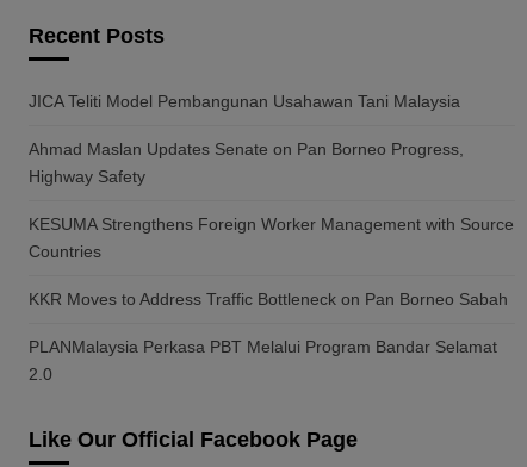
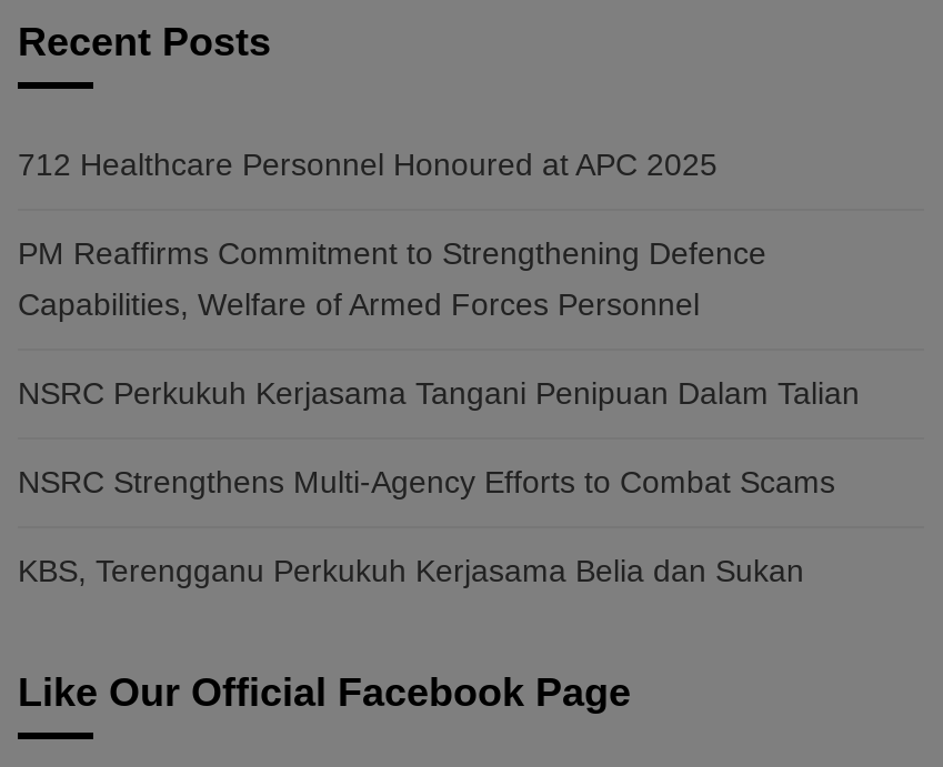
- JICA Teliti Model Pembangunan Usahawan Tani Malaysia
+ 712 Healthcare Personnel Honoured at APC 2025

- Ahmad Maslan Updates Senate on Pan Borneo Progress,
- Highway Safety
+ PM Reaffirms Commitment to Strengthening Defence
+ Capabilities, Welfare of Armed Forces Personnel

- KESUMA Strengthens Foreign Worker Management with Source
- Countries
+ NSRC Perkukuh Kerjasama Tangani Penipuan Dalam Talian

- KKR Moves to Address Traffic Bottleneck on Pan Borneo Sabah
+ NSRC Strengthens Multi-Agency Efforts to Combat Scams

- PLANMalaysia Perkasa PBT Melalui Program Bandar Selamat
- 2.0
+ KBS, Terengganu Perkukuh Kerjasama Belia dan Sukan
